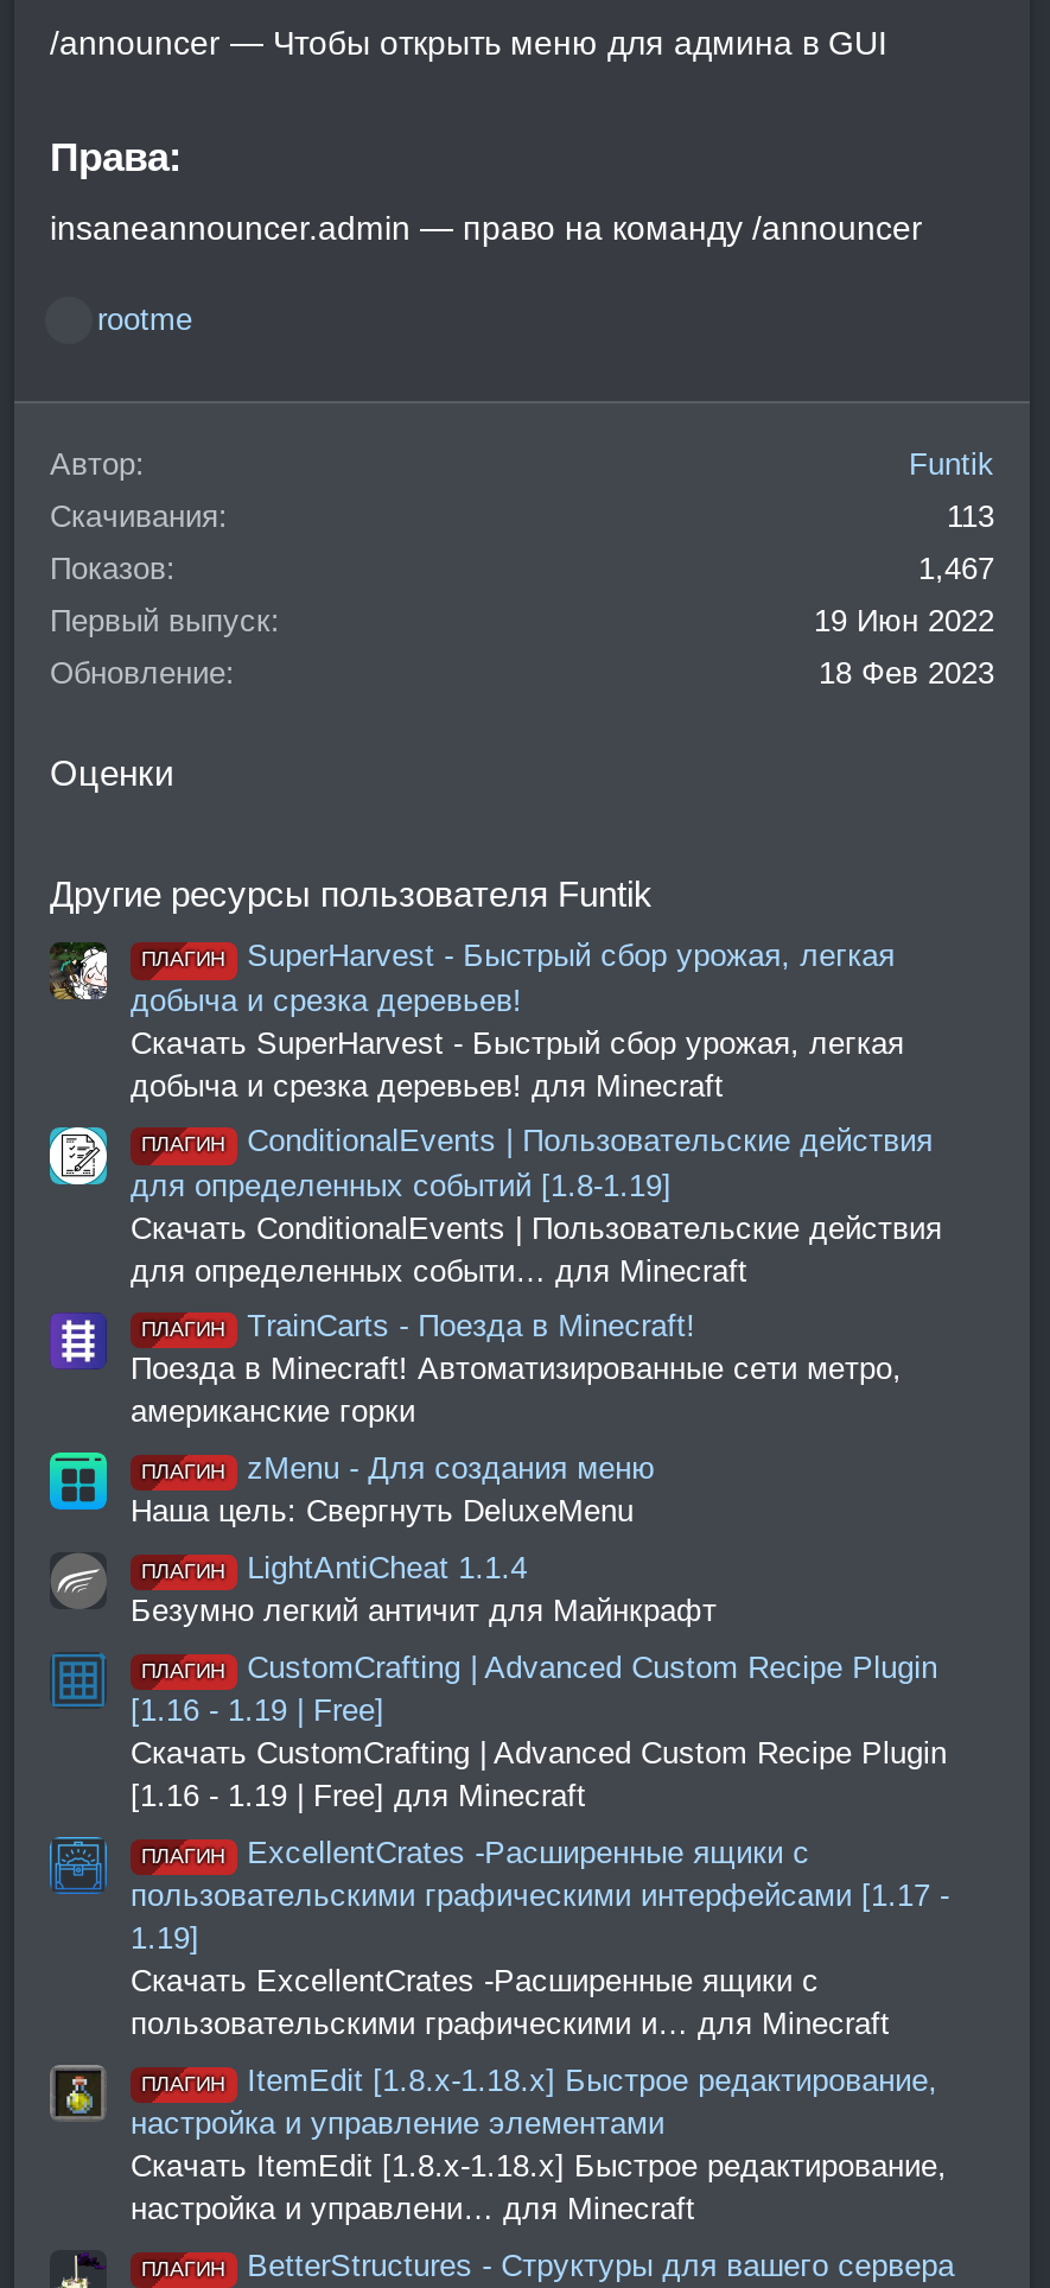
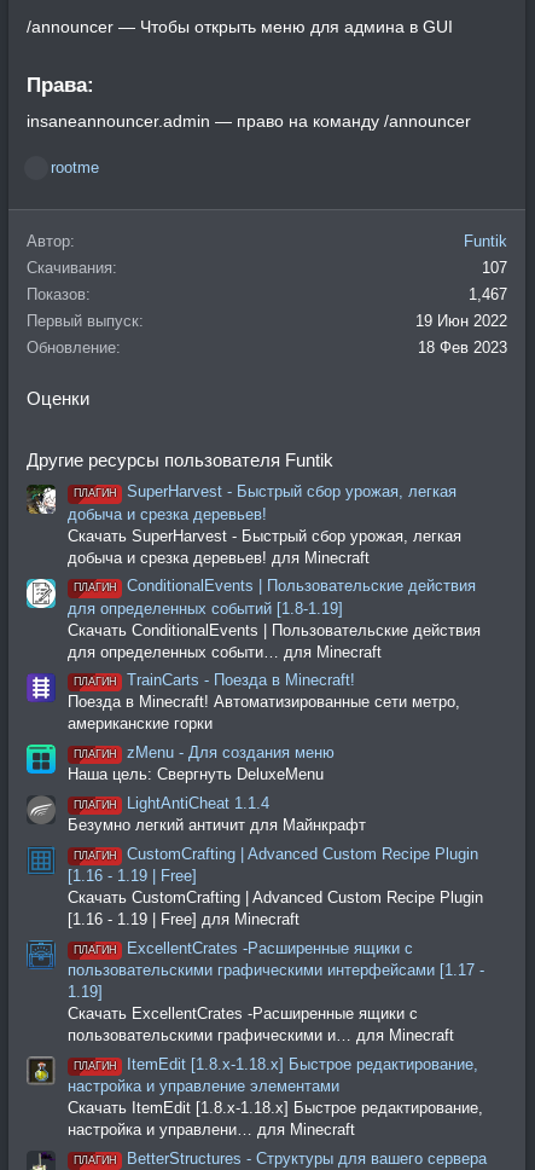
- 113
+ 107
